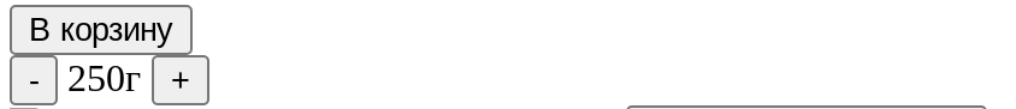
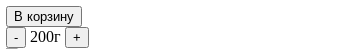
- 250г
+ 200г
